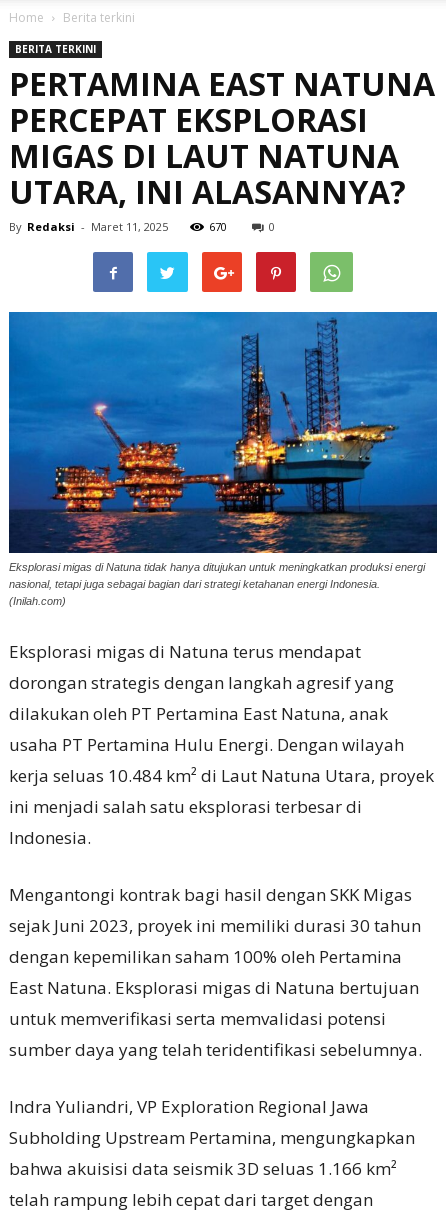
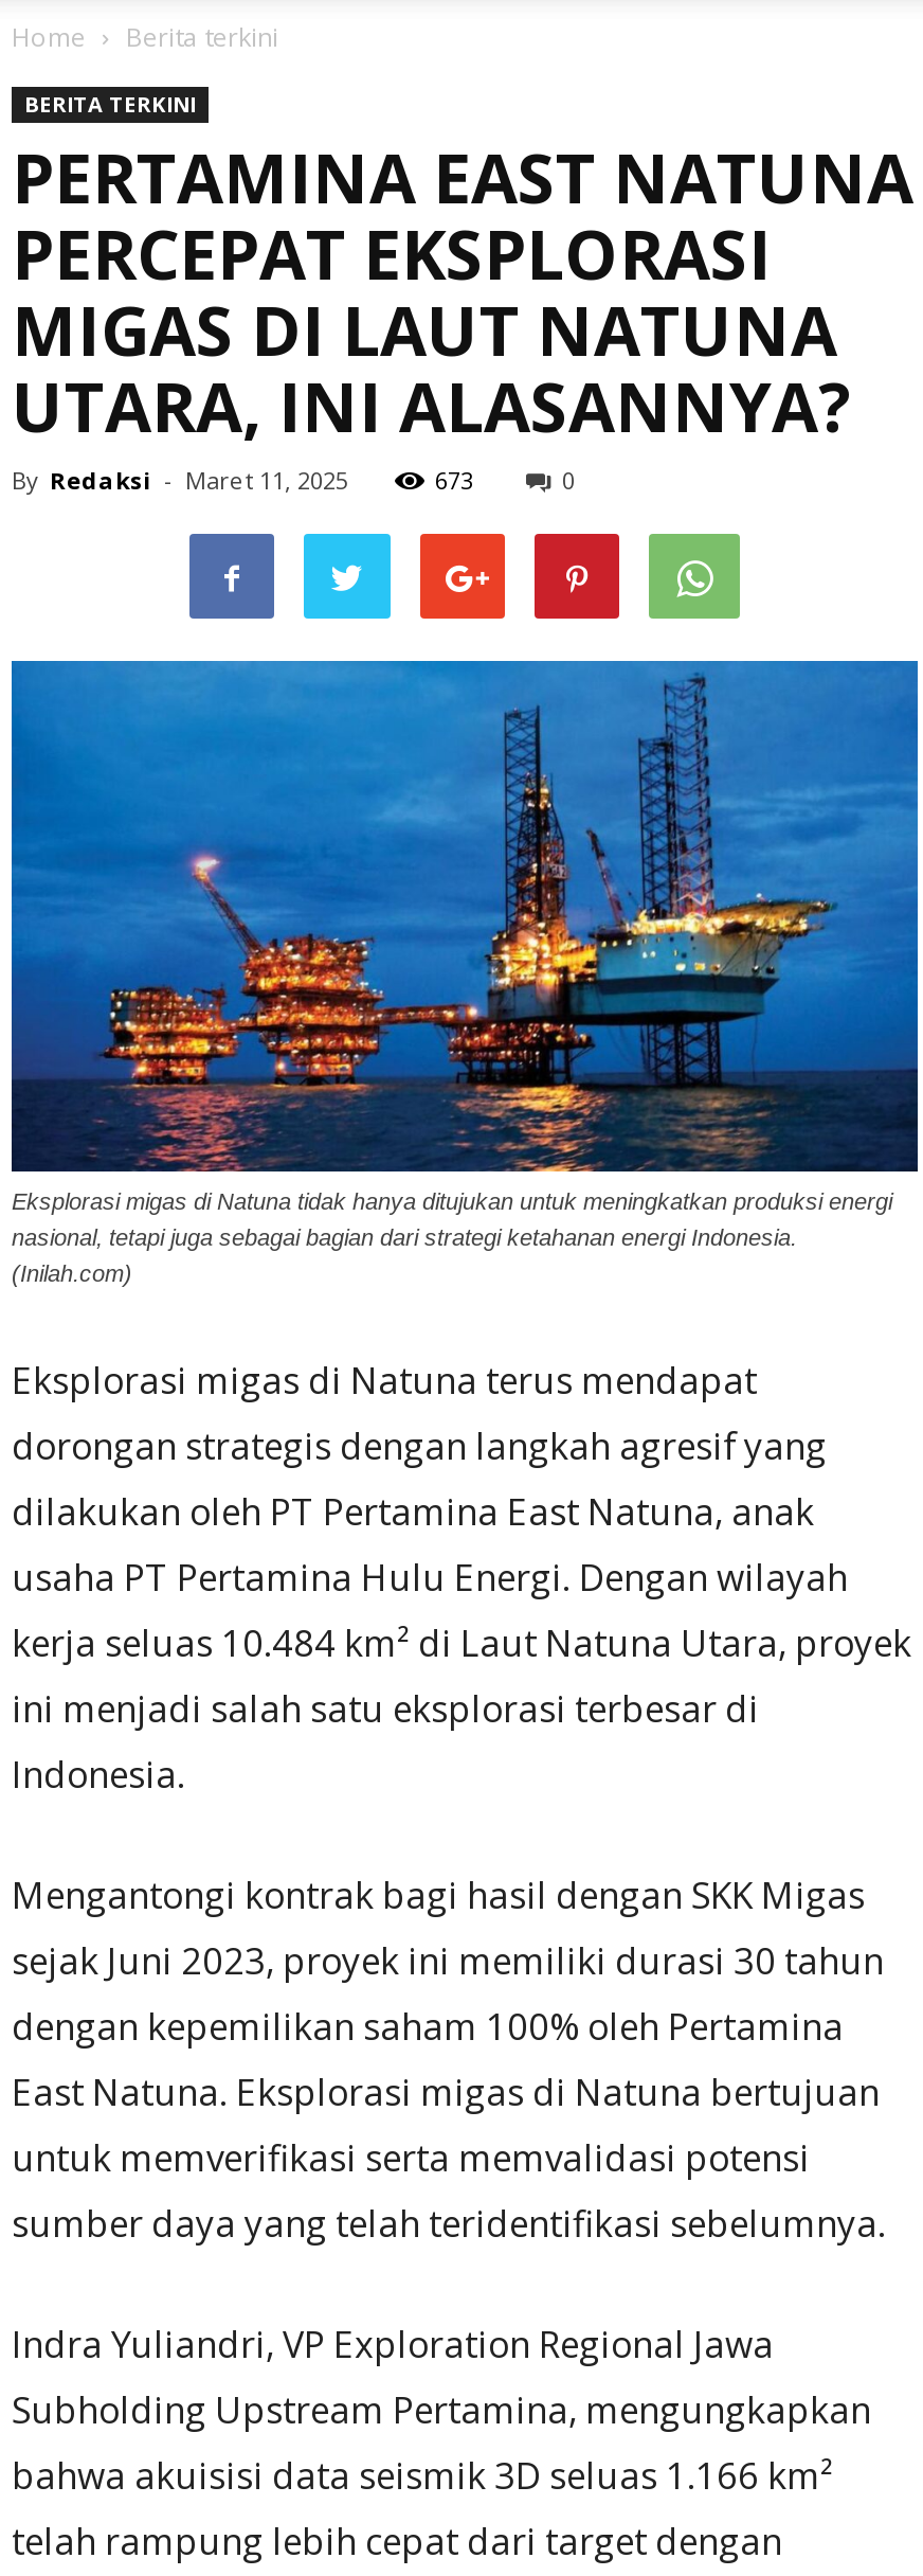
- 670
+ 673
